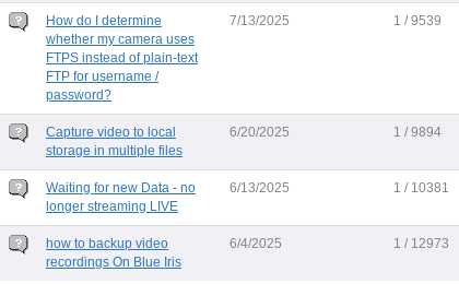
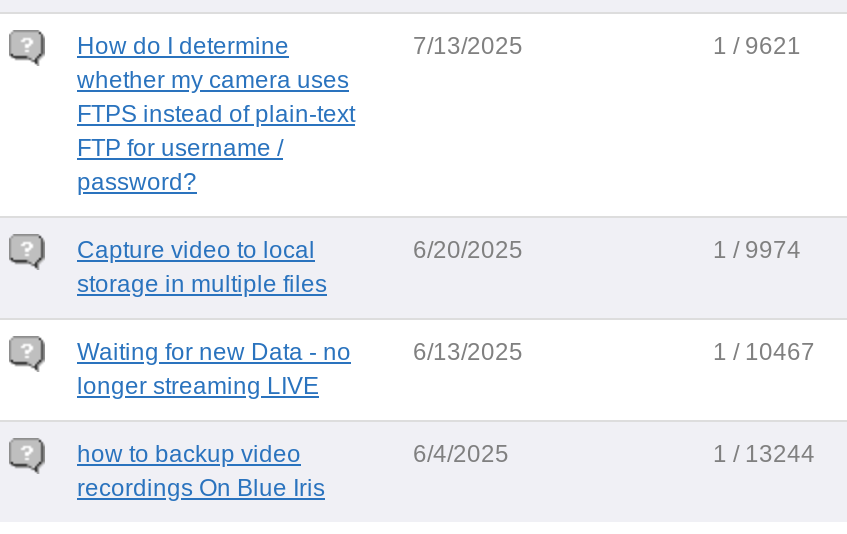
- 1 / 9539
+ 1 / 9621

- 1 / 9894
+ 1 / 9974

- 1 / 10381
+ 1 / 10467

- 1 / 12973
+ 1 / 13244
